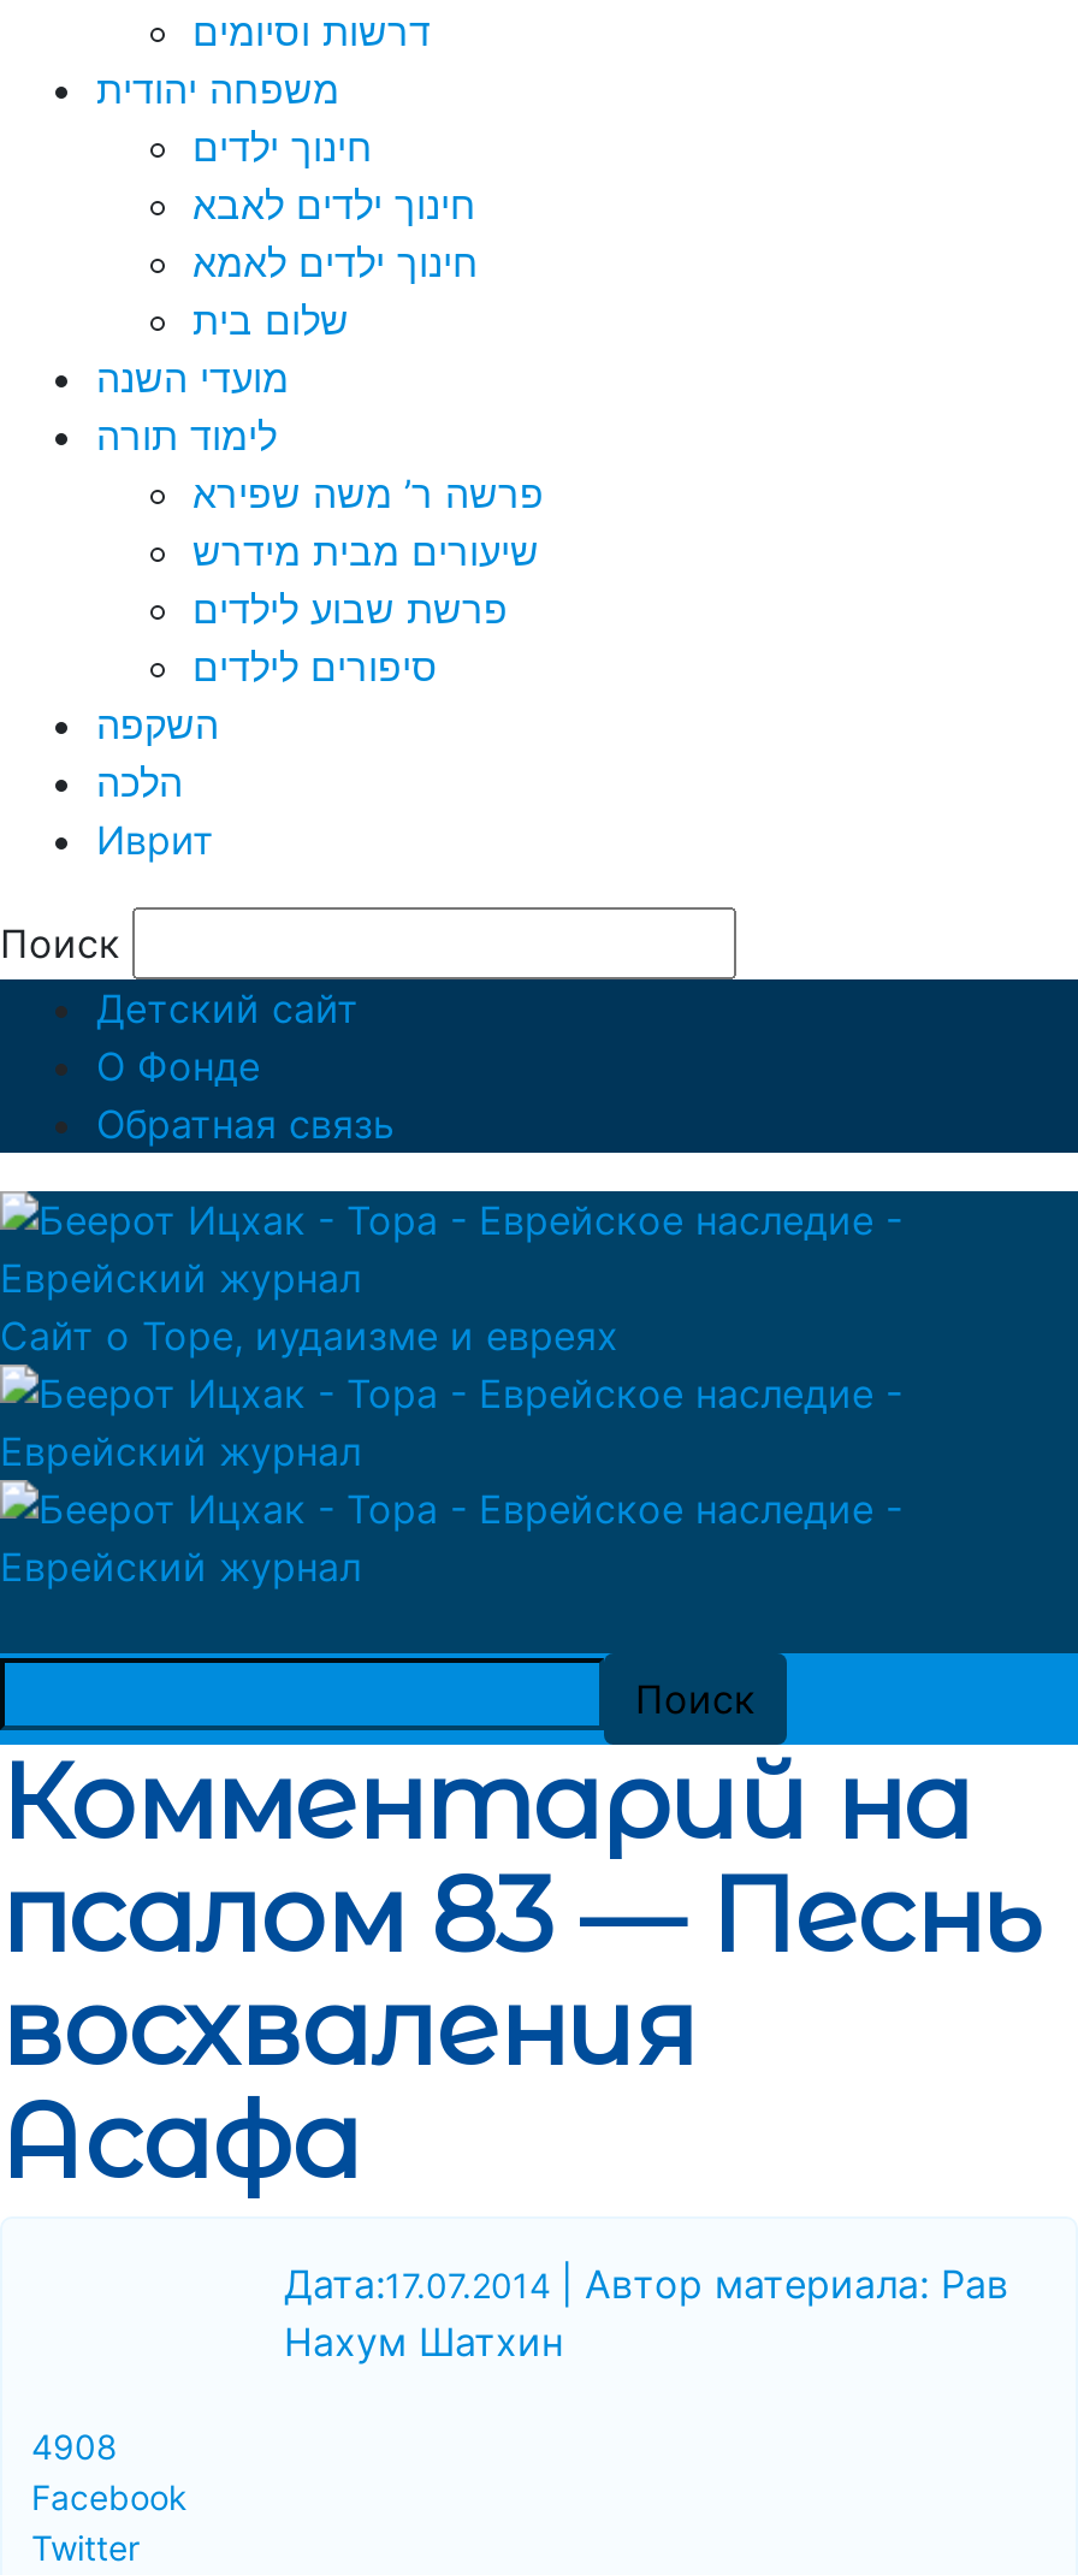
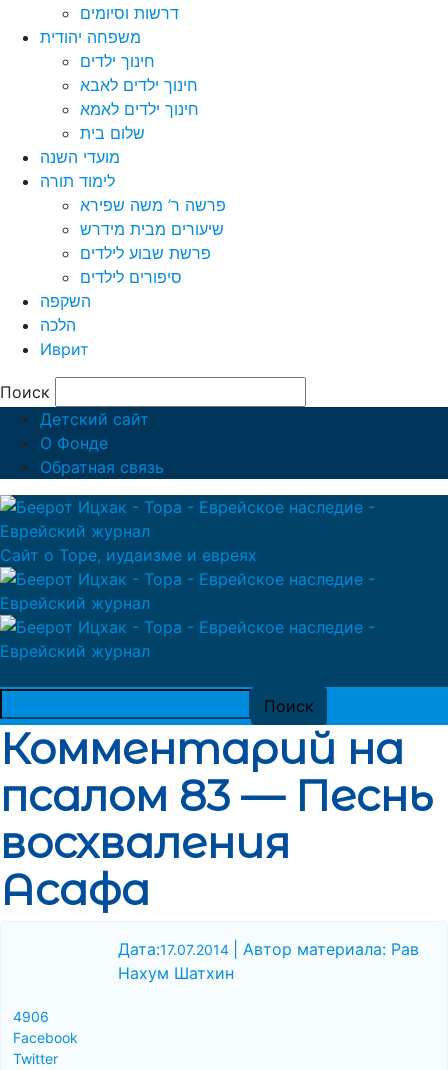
- 4908
+ 4906
